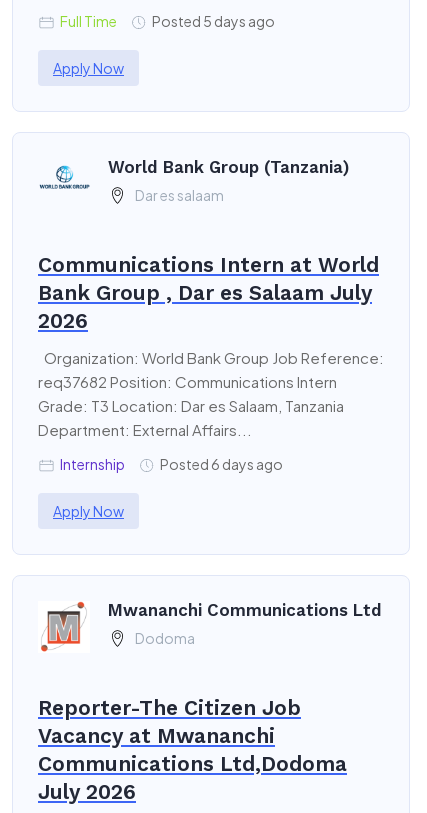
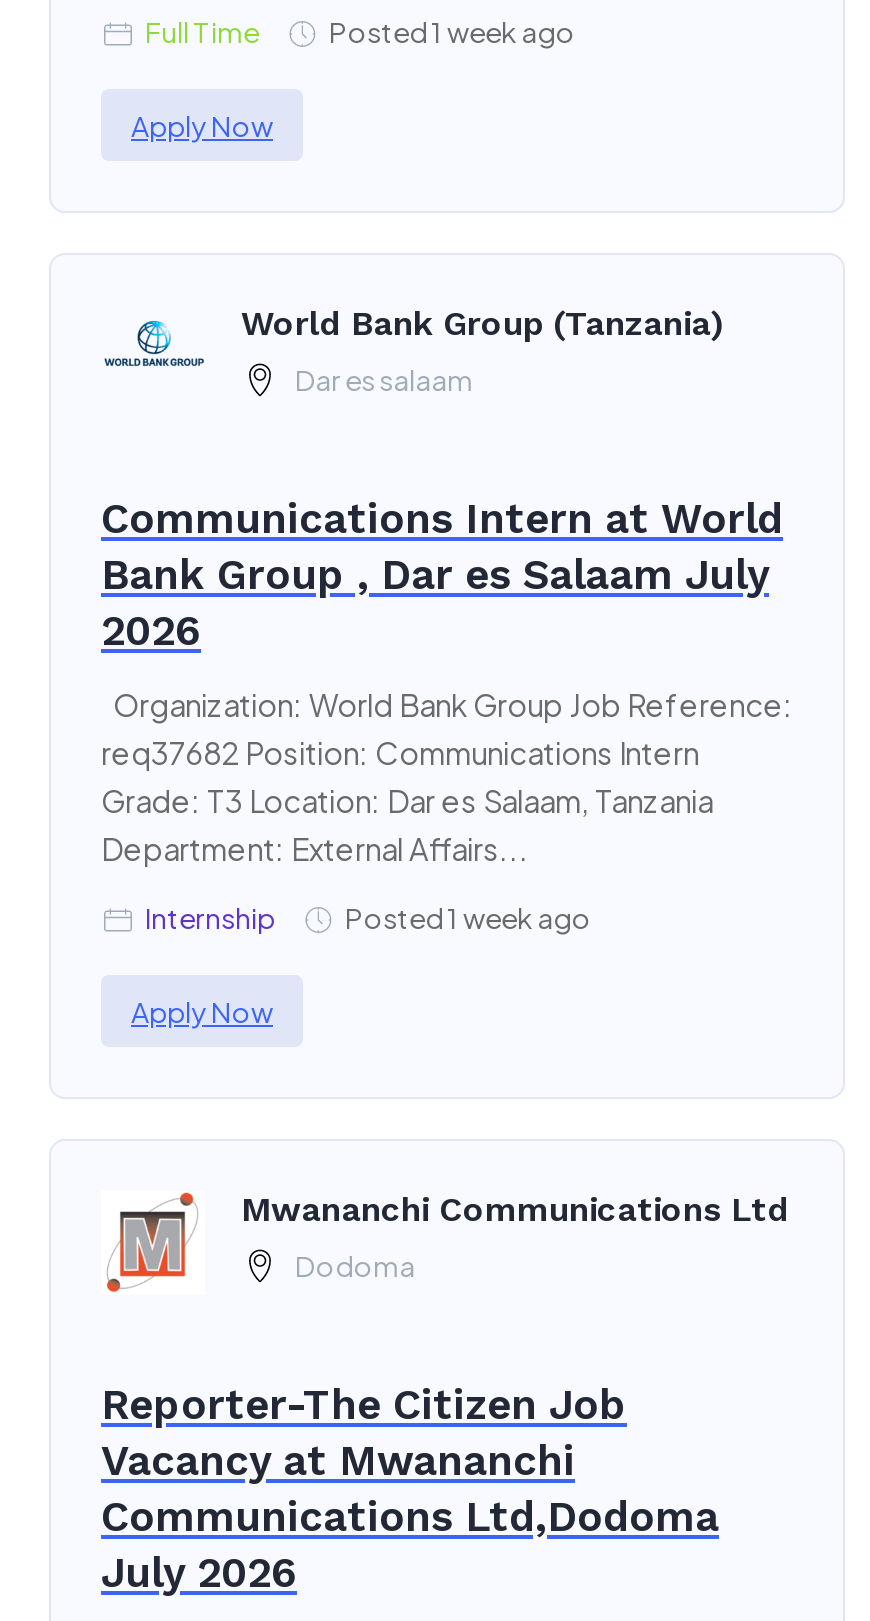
- Posted 5 days ago
+ Posted 1 week ago

- Posted 6 days ago
+ Posted 1 week ago
